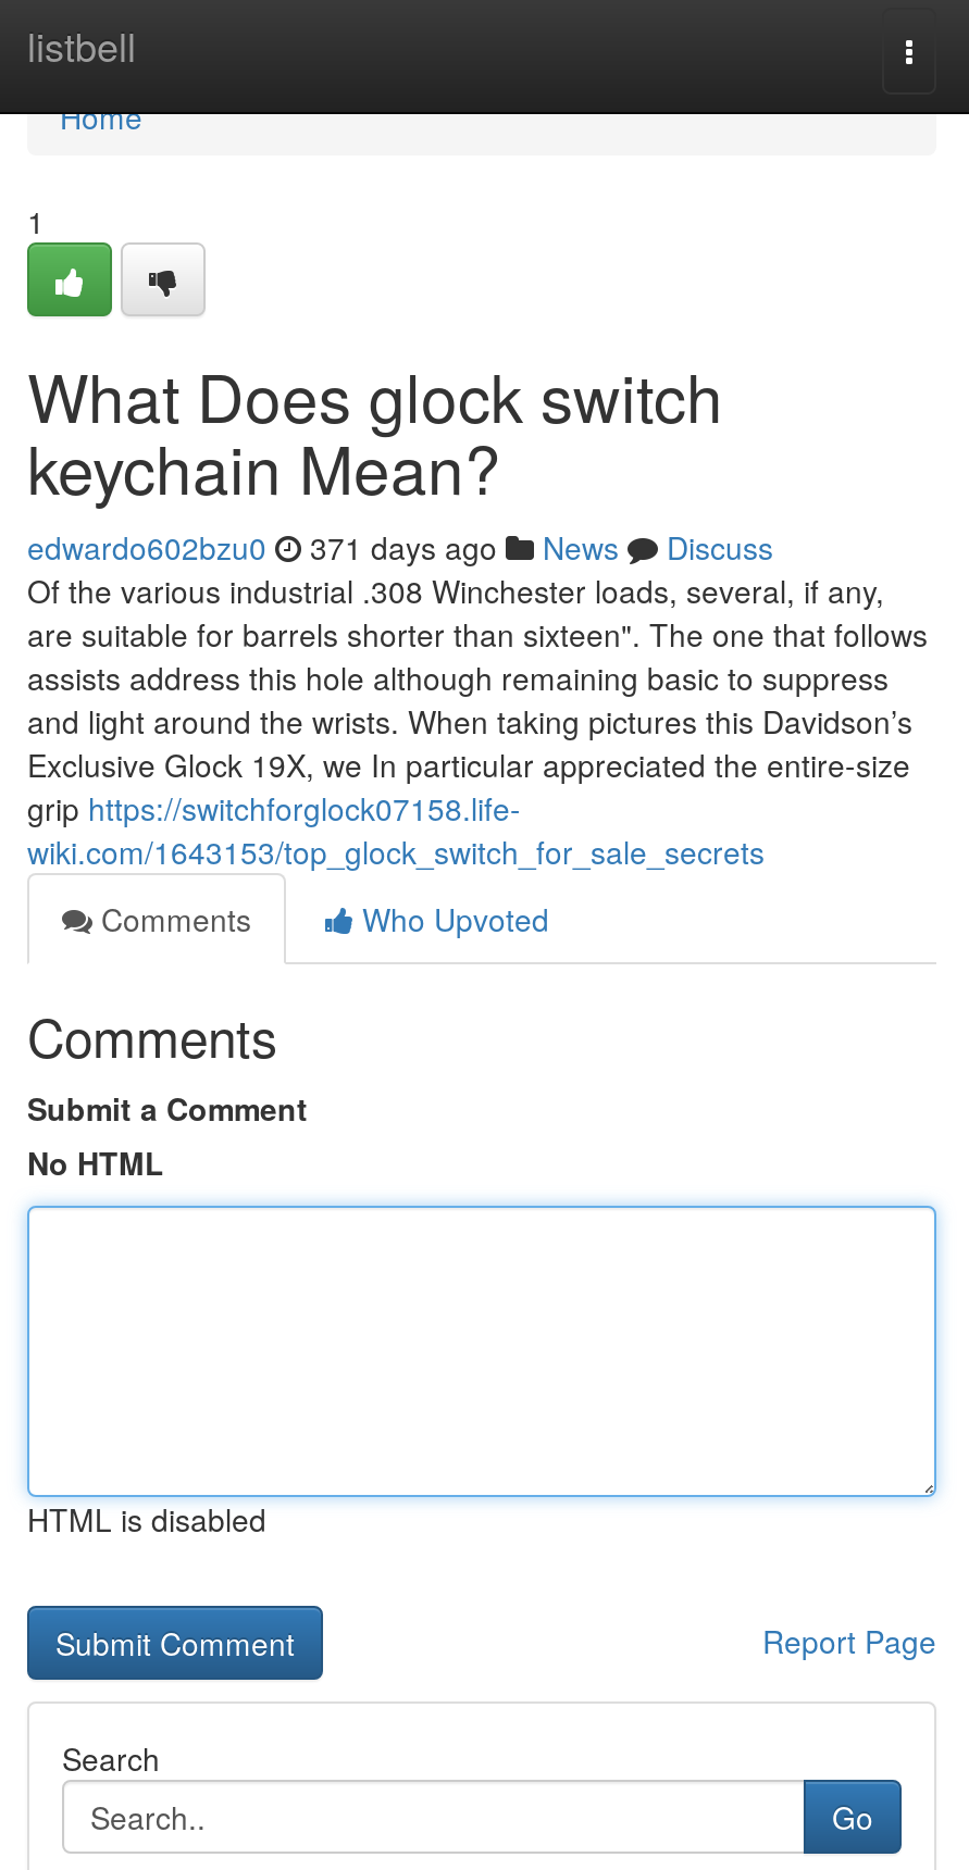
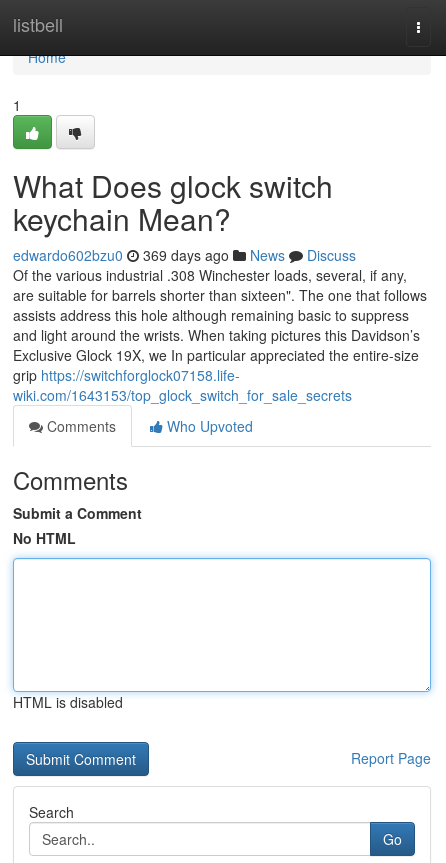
- edwardo602bzu0 371 days ago News Discuss
+ edwardo602bzu0 369 days ago News Discuss
